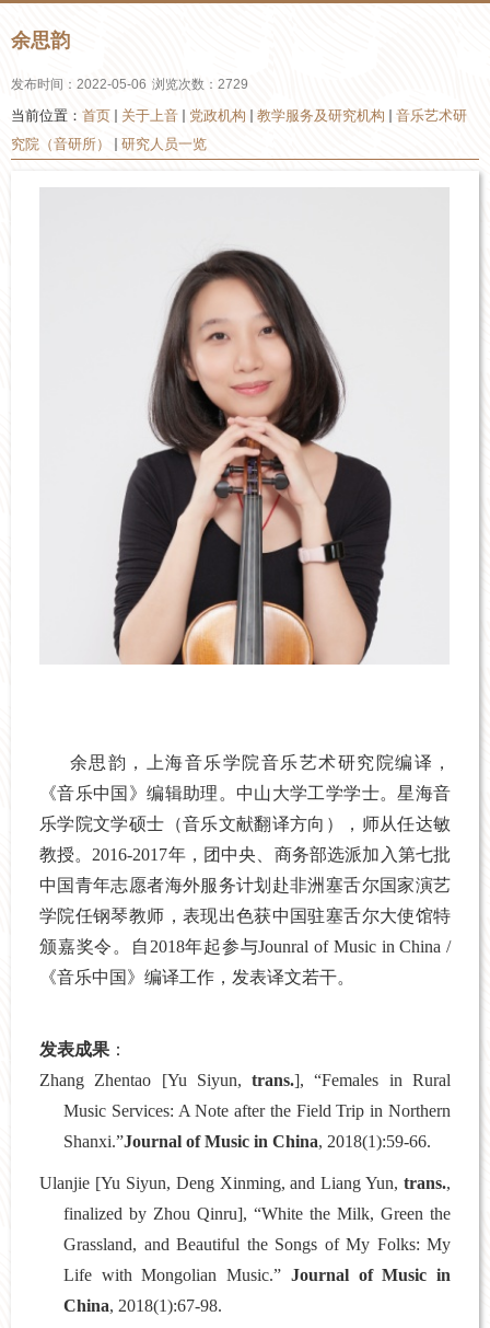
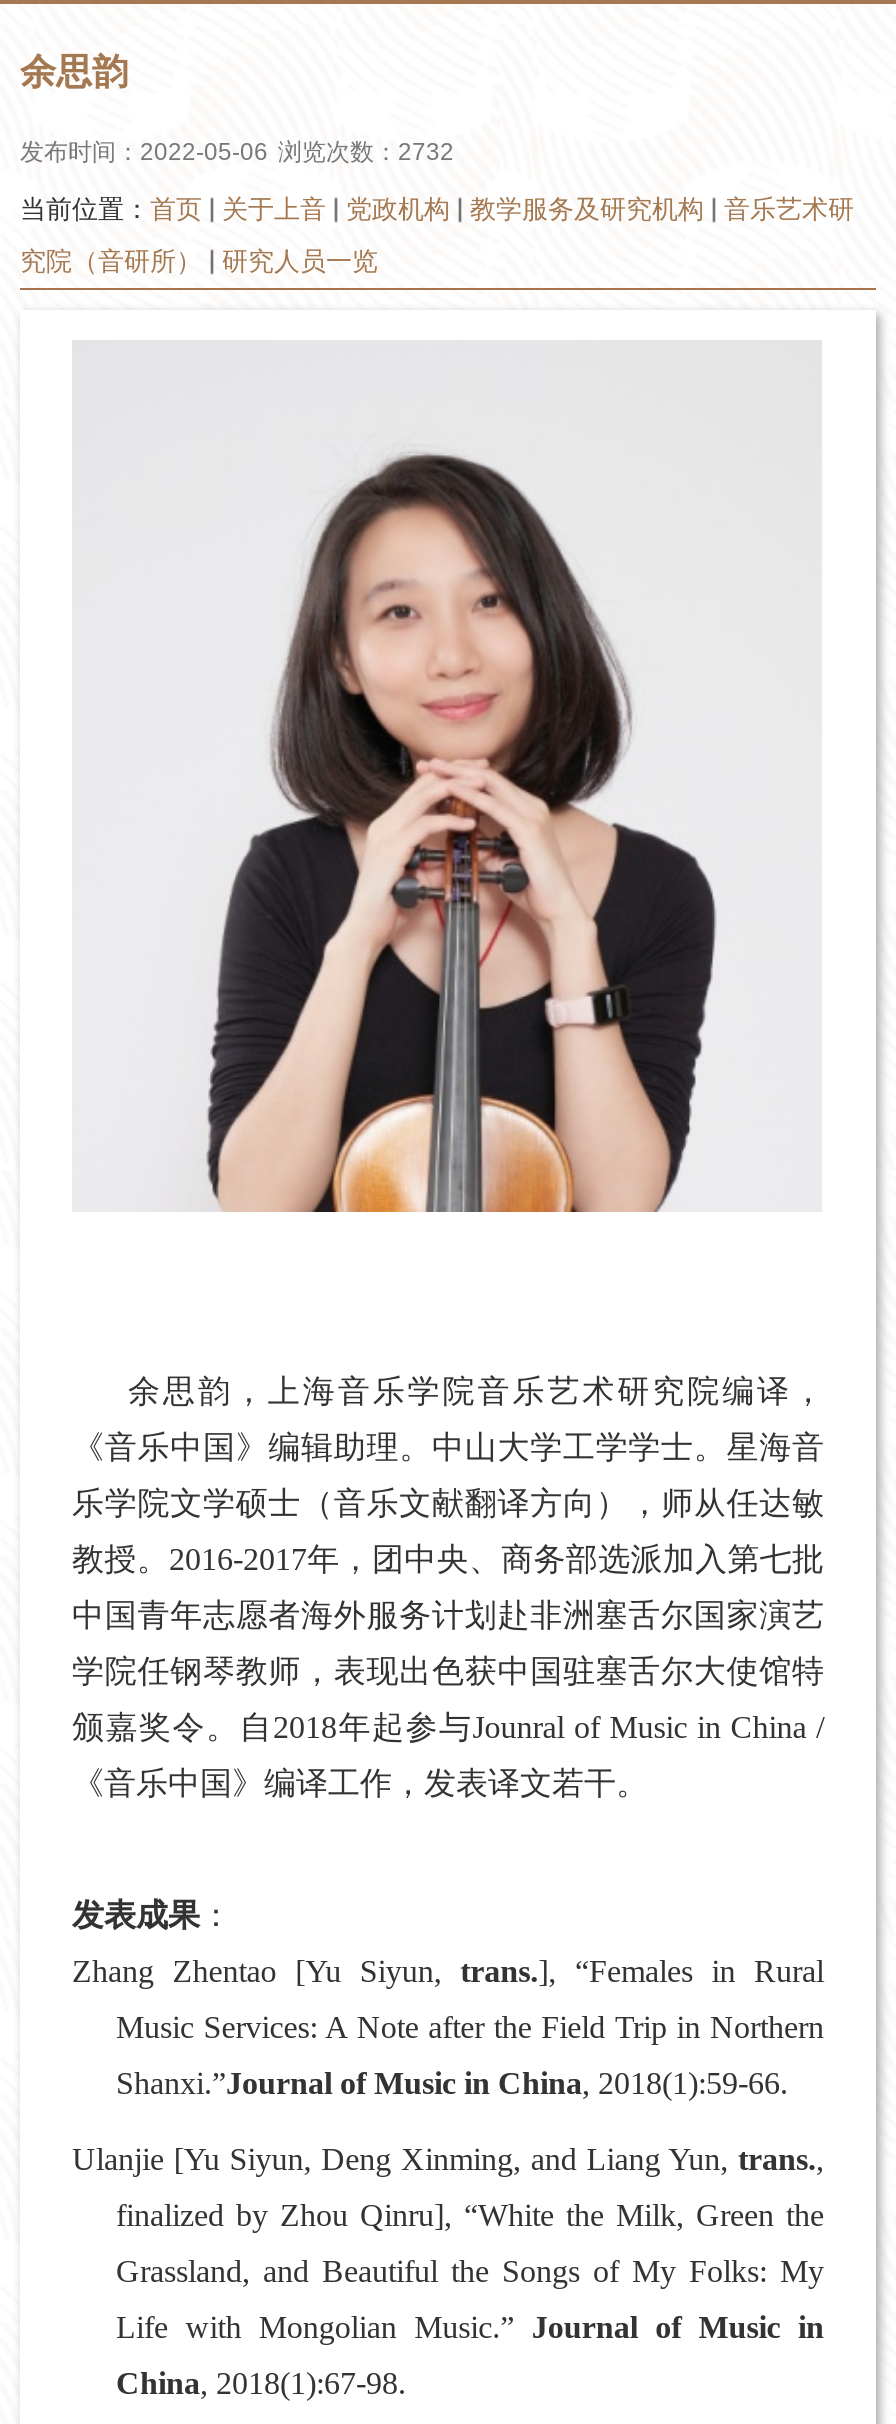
- 发布时间：2022-05-06 浏览次数：2729
+ 发布时间：2022-05-06 浏览次数：2732
